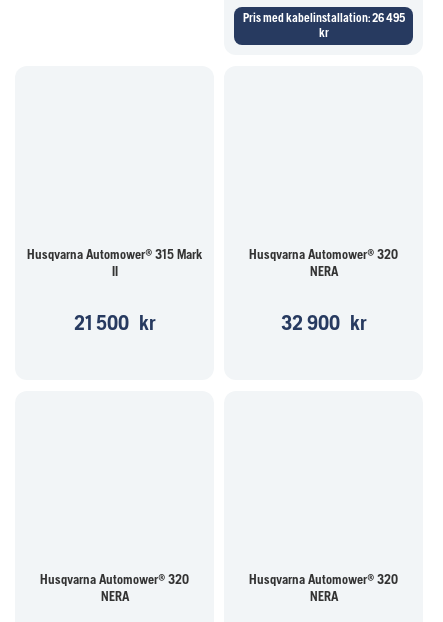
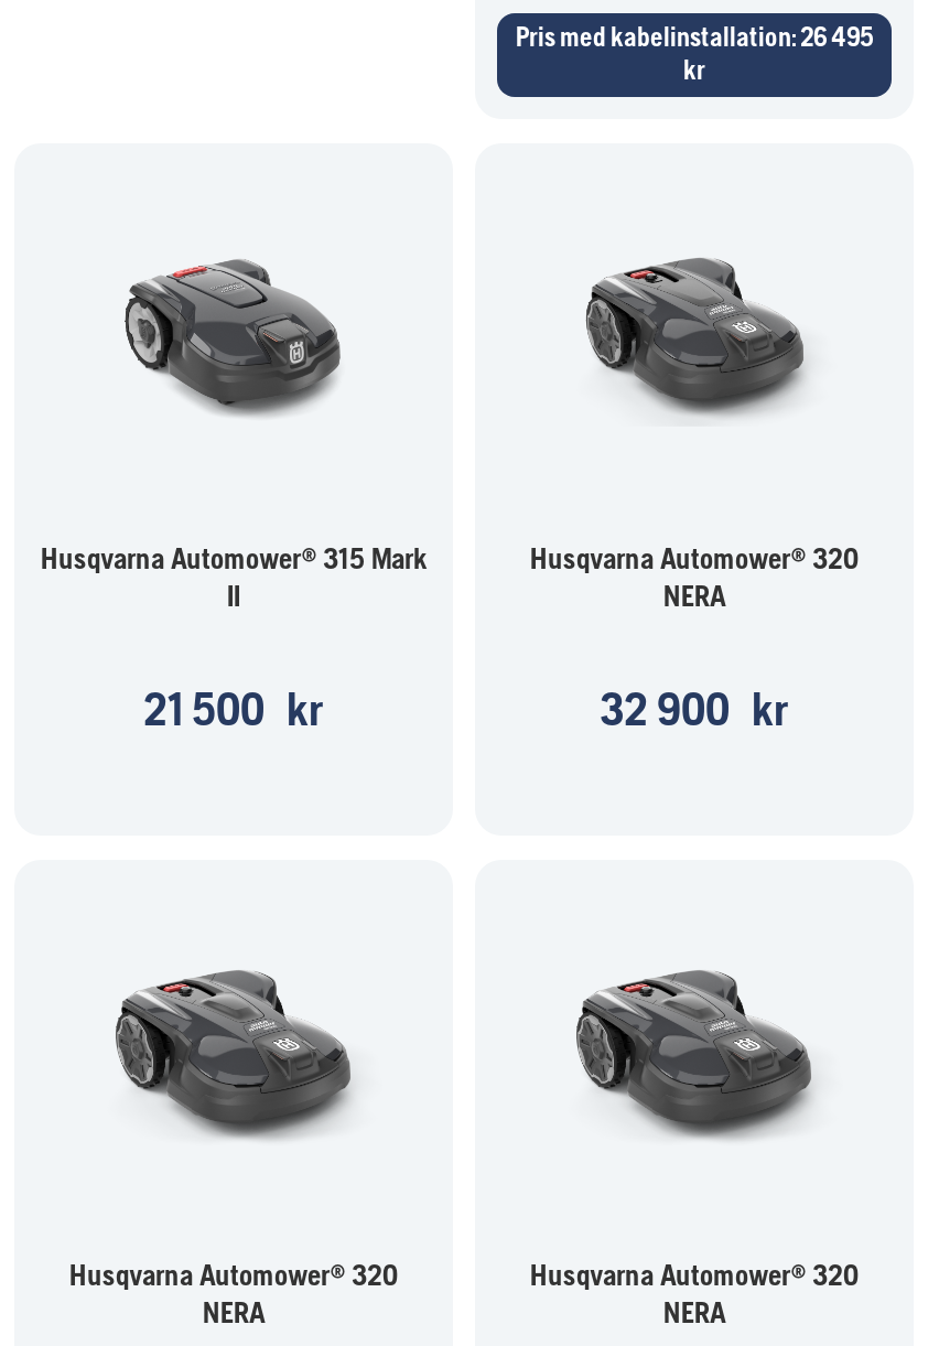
+ [image]

+ [image]

+ [image]

+ [image]
